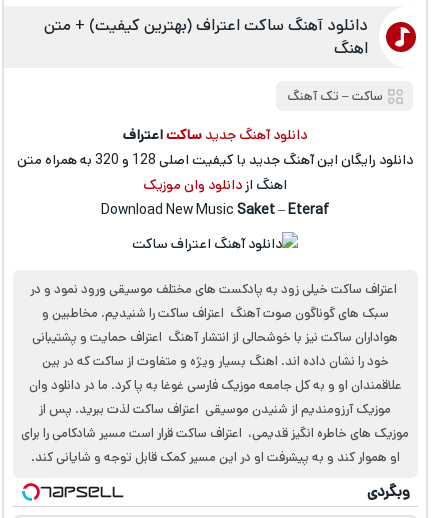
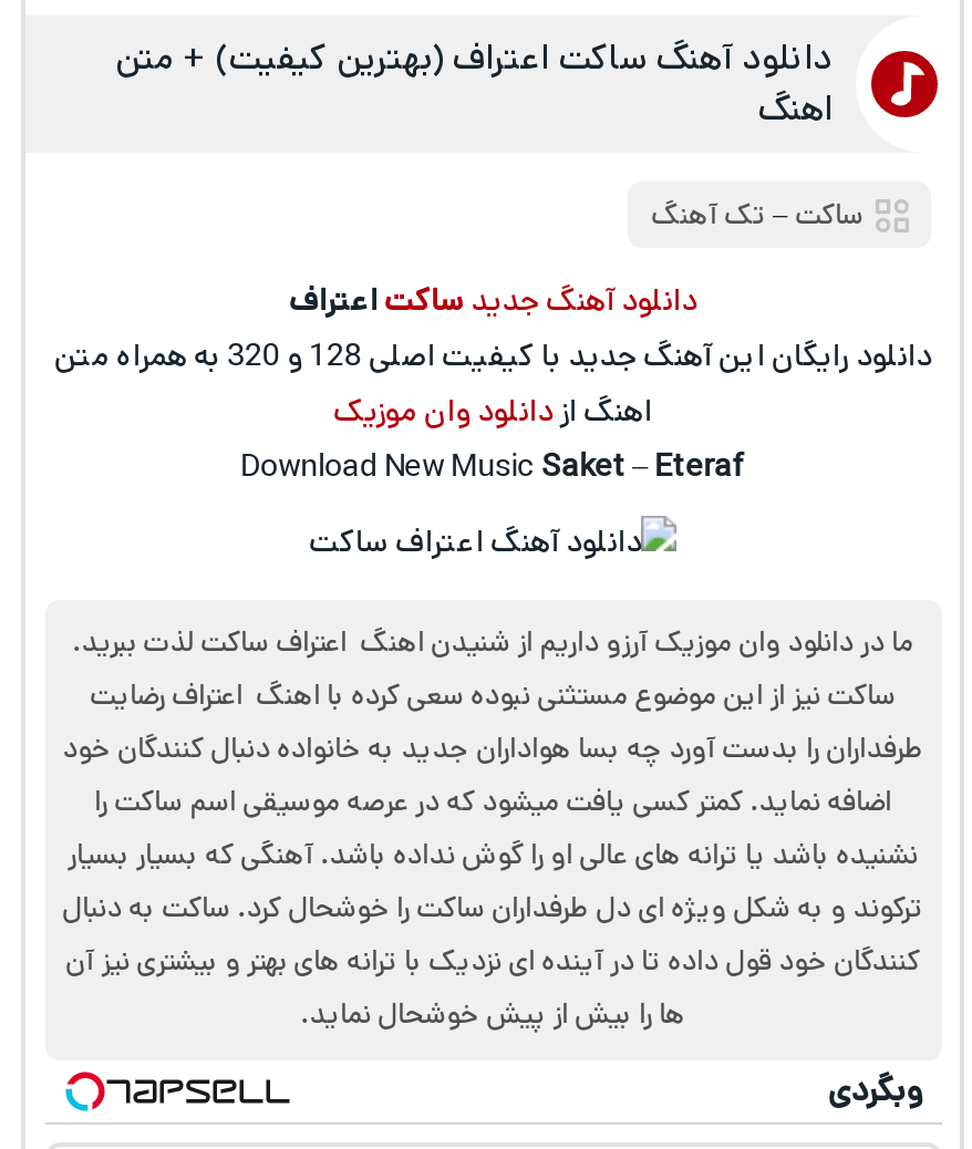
- اعتراف ساکت خیلی زود به پادکست های مختلف موسیقی ورود نمود و در
- سبک های گوناگون صوت آهنگ اعتراف ساکت را شنیدیم. مخاطبین و
- هواداران ساکت نیز با خوشحالی از انتشار آهنگ اعتراف حمایت و پشتیبانی
- خود را نشان داده اند. اهنگ بسیار ویژه و متفاوت از ساکت که در بین
- علاقمندان او و به کل جامعه موزیک فارسی غوغا به پا کرد. ما در دانلود وان
- موزیک آرزومندیم از شنیدن موسیقی اعتراف ساکت لذت ببرید. پس از
- موزیک های خاطره انگیز قدیمی، اعتراف ساکت قرار است مسیر شادکامی را برای
- او هموار کند و به پیشرفت او در این مسیر کمک قابل توجه و شایانی کند.
+ ما در دانلود وان موزیک آرزو داریم از شنیدن اهنگ اعتراف ساکت لذت ببرید.
+ ساکت نیز از این موضوع مستثنی نبوده سعی کرده با اهنگ اعتراف رضایت
+ طرفداران را بدست آورد چه بسا هواداران جدید به خانواده دنبال کنندگان خود
+ اضافه نماید. کمتر کسی یافت میشود که در عرصه موسیقی اسم ساکت را
+ نشنیده باشد یا ترانه ‌های عالی او را گوش نداده باشد. آهنگی که بسیار بسیار
+ ترکوند و به شکل ویژه ای دل طرفداران ساکت را خوشحال کرد. ساکت به دنبال
+ کنندگان خود قول داده تا در آینده ای نزدیک با ترانه ‌های بهتر و بیشتری نیز آن
+ ها را بیش از پیش خوشحال نماید.
